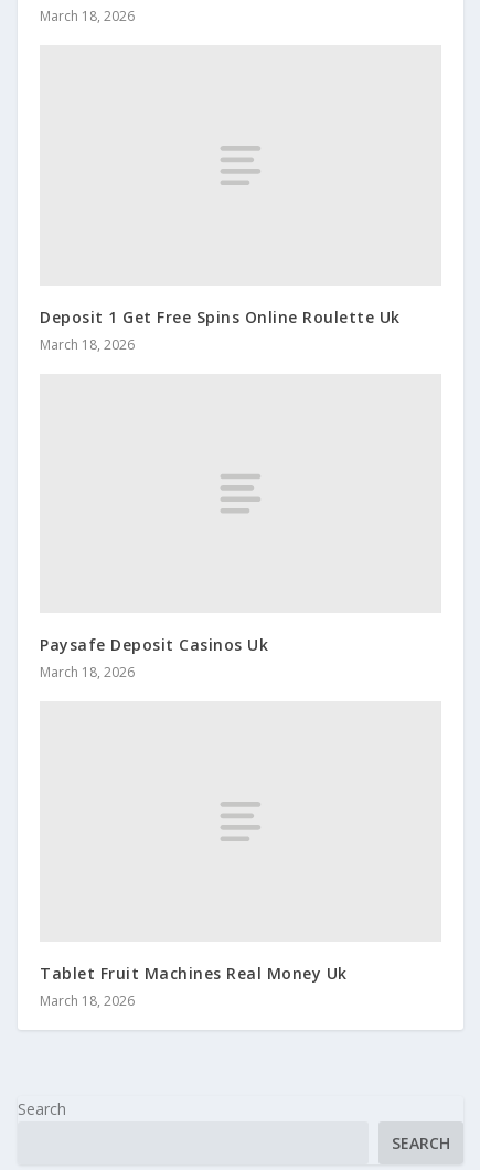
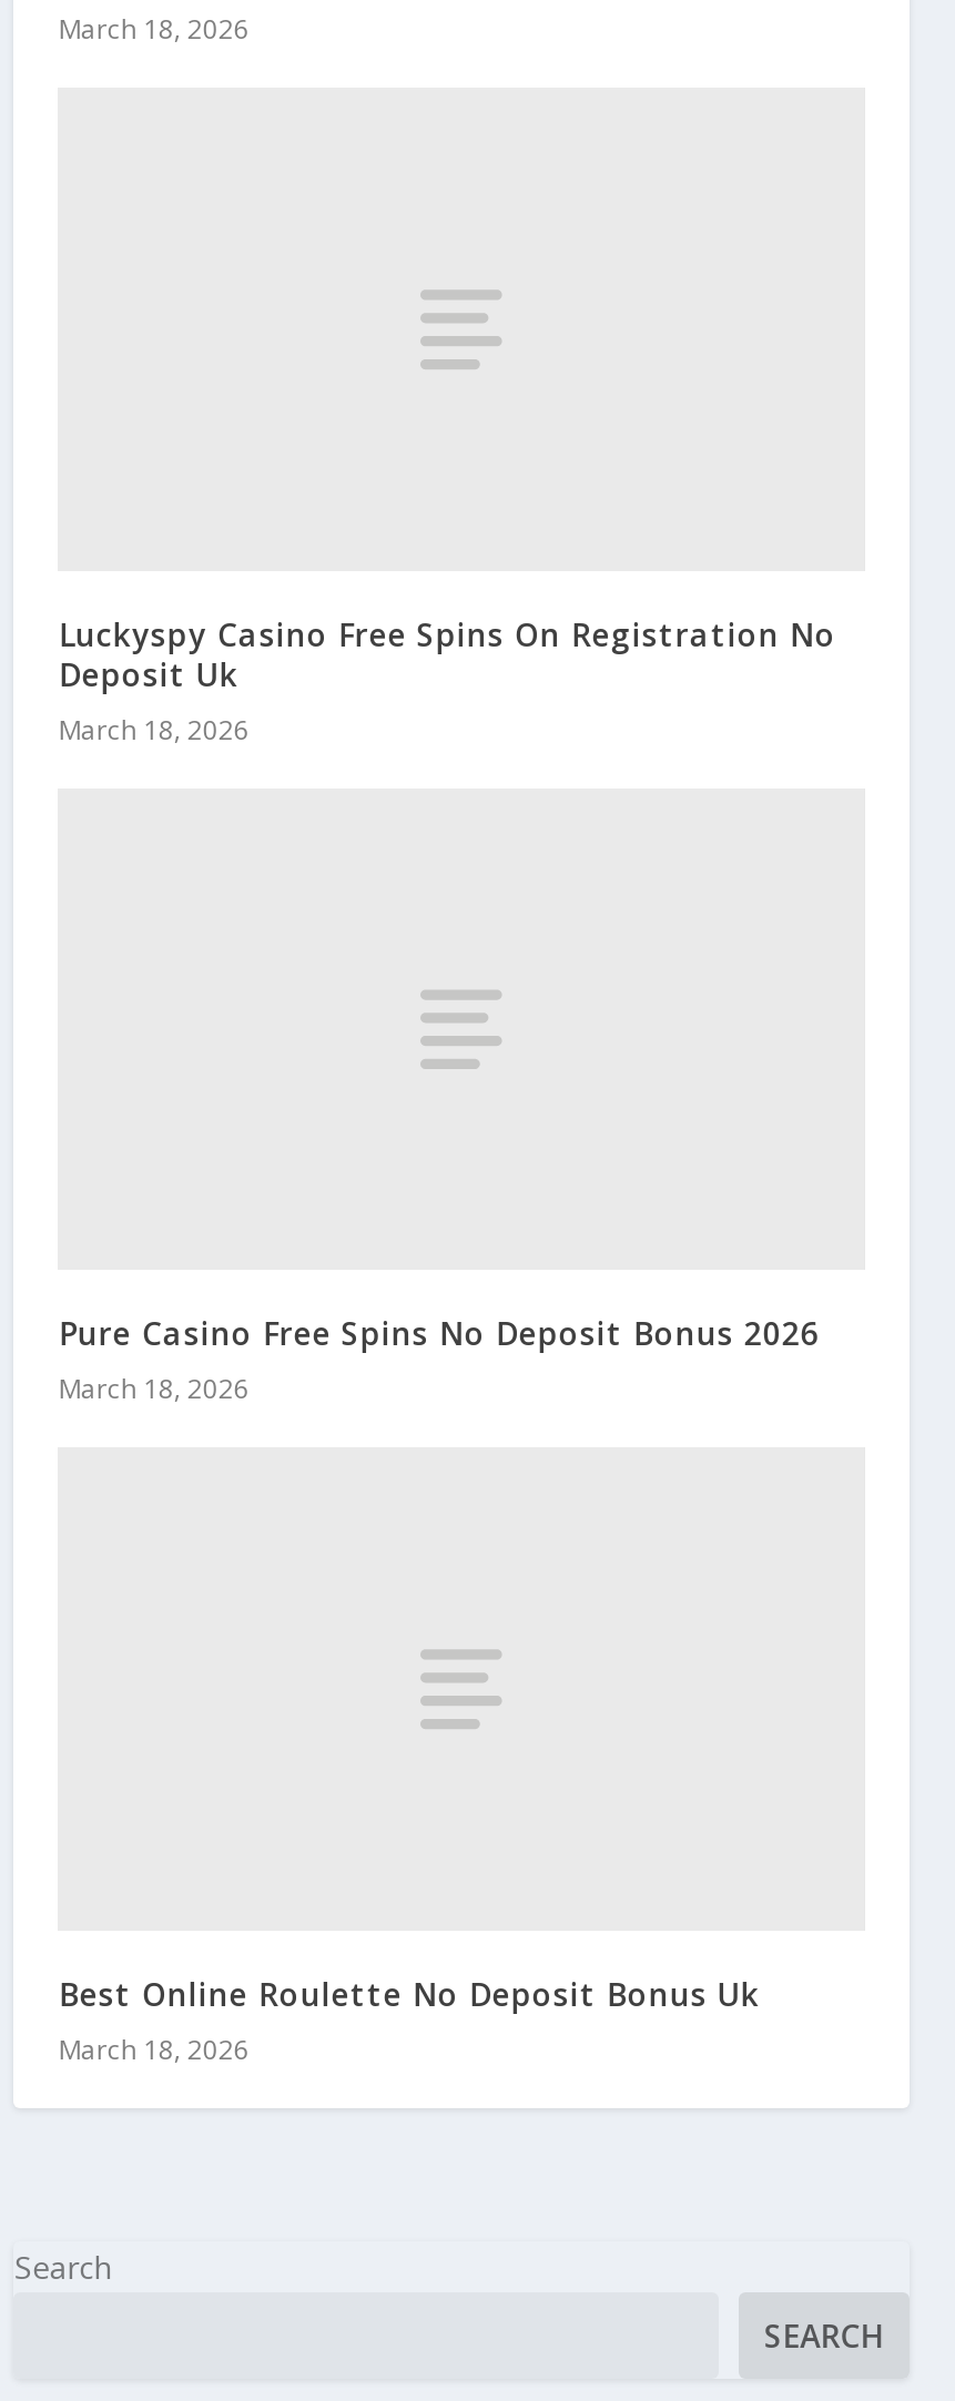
- Deposit 1 Get Free Spins Online Roulette Uk
+ Luckyspy Casino Free Spins On Registration No
+ Deposit Uk

- Paysafe Deposit Casinos Uk
+ Pure Casino Free Spins No Deposit Bonus 2026

- Tablet Fruit Machines Real Money Uk
+ Best Online Roulette No Deposit Bonus Uk
